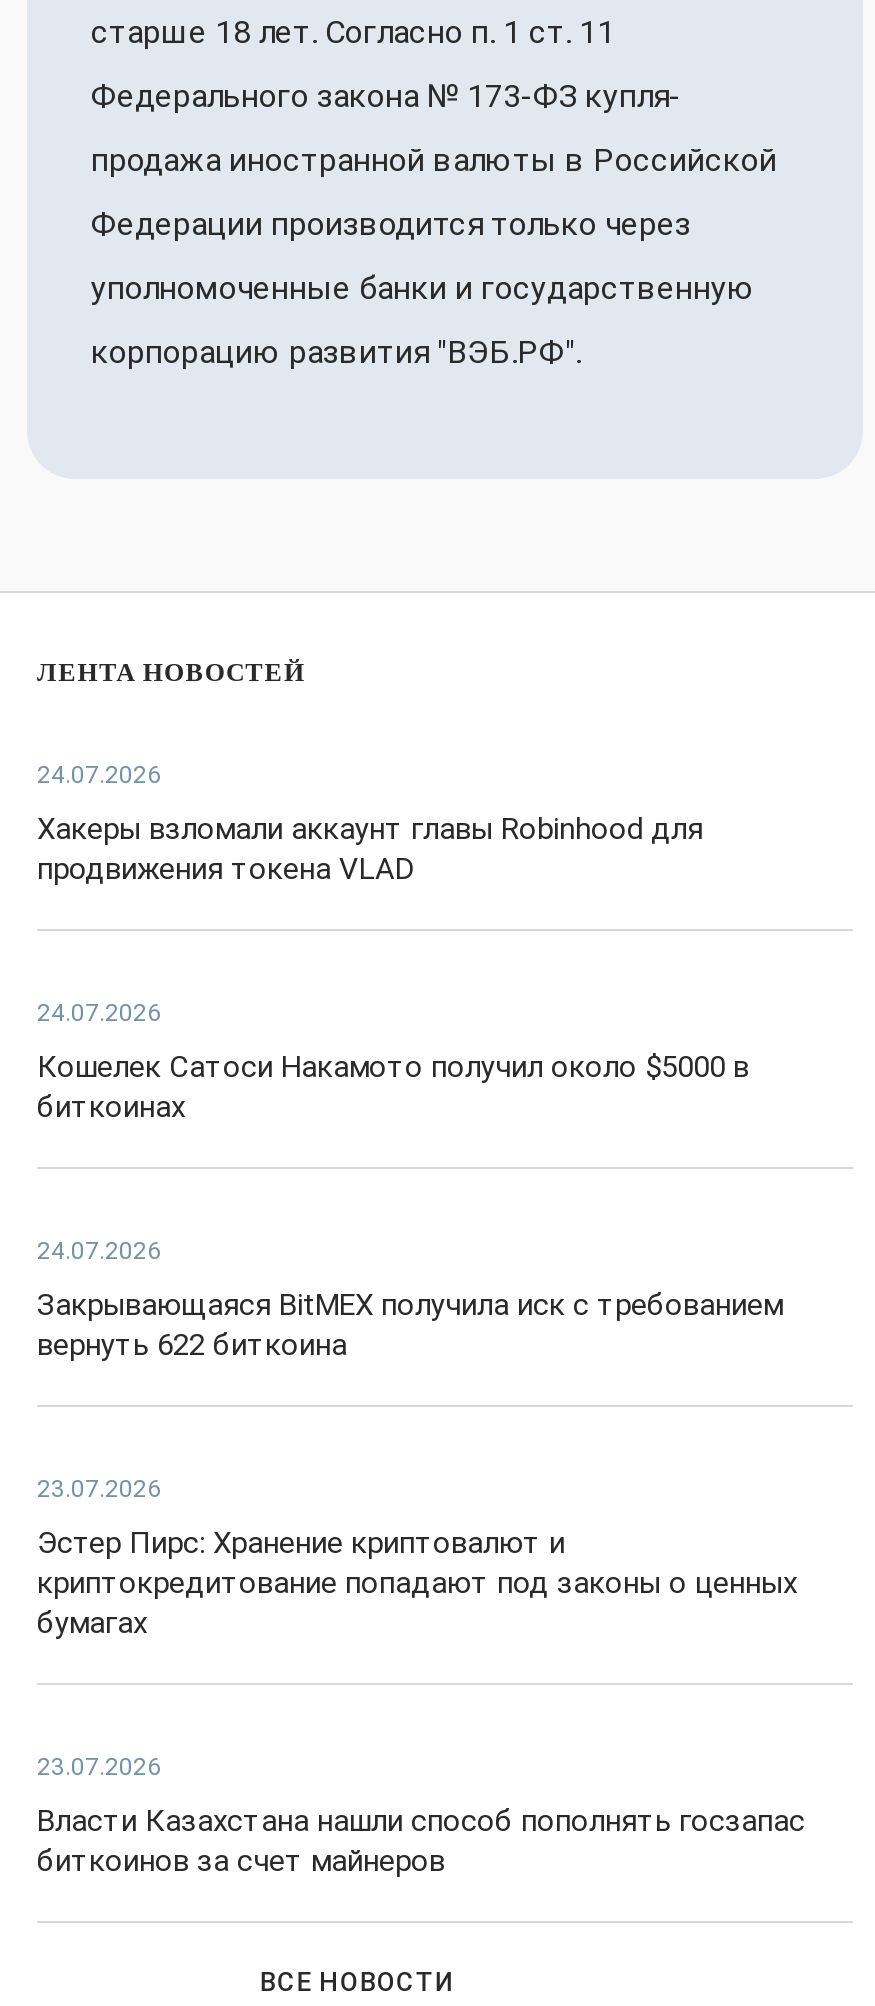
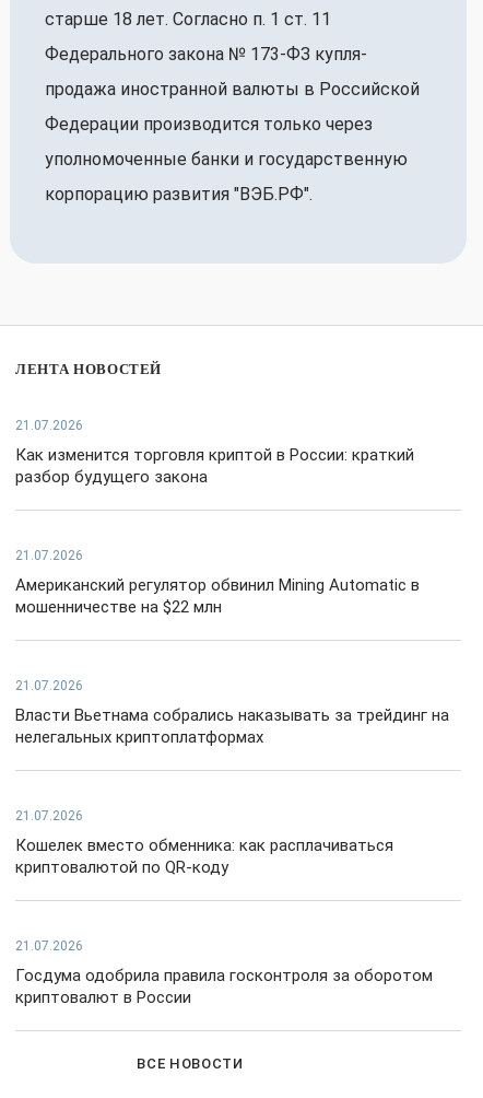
- 24.07.2026
+ 21.07.2026

- Хакеры взломали аккаунт главы Robinhood для
- продвижения токена VLAD
+ Как изменится торговля криптой в России: краткий
+ разбор будущего закона

- 24.07.2026
+ 21.07.2026

- Кошелек Сатоси Накамото получил около $5000 в
- биткоинах
+ Американский регулятор обвинил Mining Automatic в
+ мошенничестве на $22 млн

- 24.07.2026
+ 21.07.2026

- Закрывающаяся BitMEX получила иск с требованием
- вернуть 622 биткоина
+ Власти Вьетнама собрались наказывать за трейдинг на
+ нелегальных криптоплатформах

- 23.07.2026
+ 21.07.2026

- Эстер Пирс: Хранение криптовалют и
- криптокредитование попадают под законы о ценных
- бумагах
+ Кошелек вместо обменника: как расплачиваться
+ криптовалютой по QR-коду

- 23.07.2026
+ 21.07.2026

- Власти Казахстана нашли способ пополнять госзапас
- биткоинов за счет майнеров
+ Госдума одобрила правила госконтроля за оборотом
+ криптовалют в России
